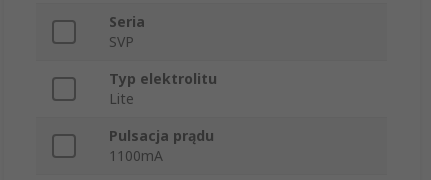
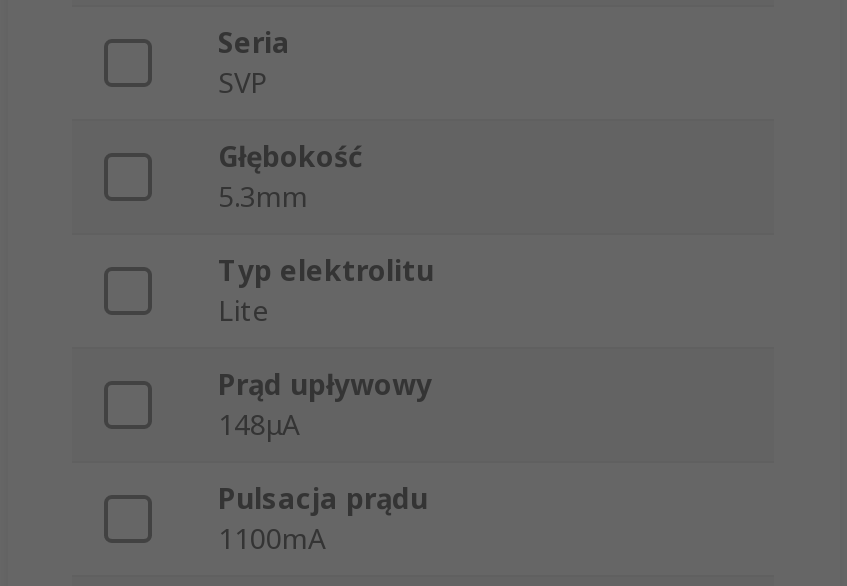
+ Głębokość
+ 5.3mm

+ Prąd upływowy
+ 148μA
